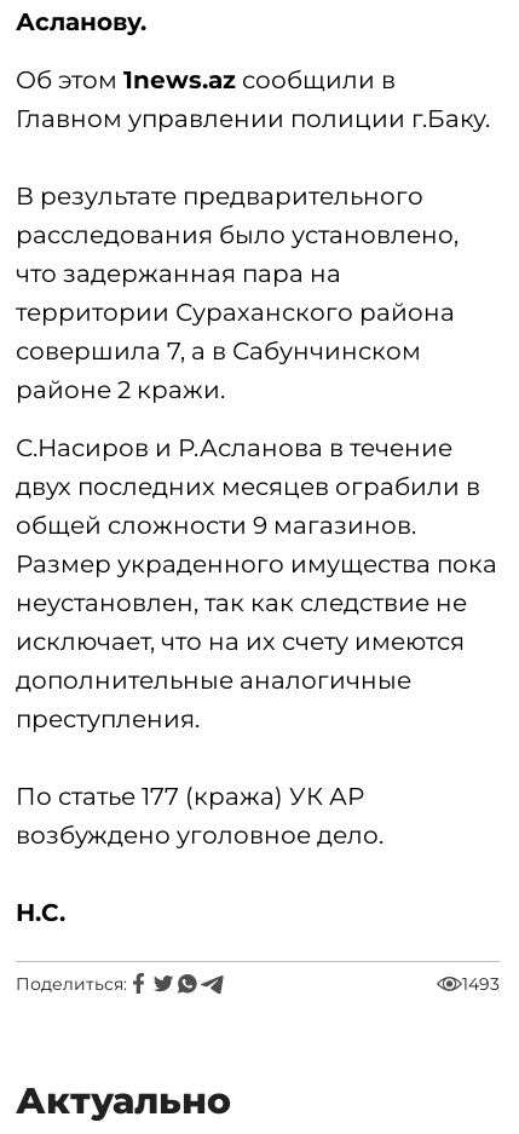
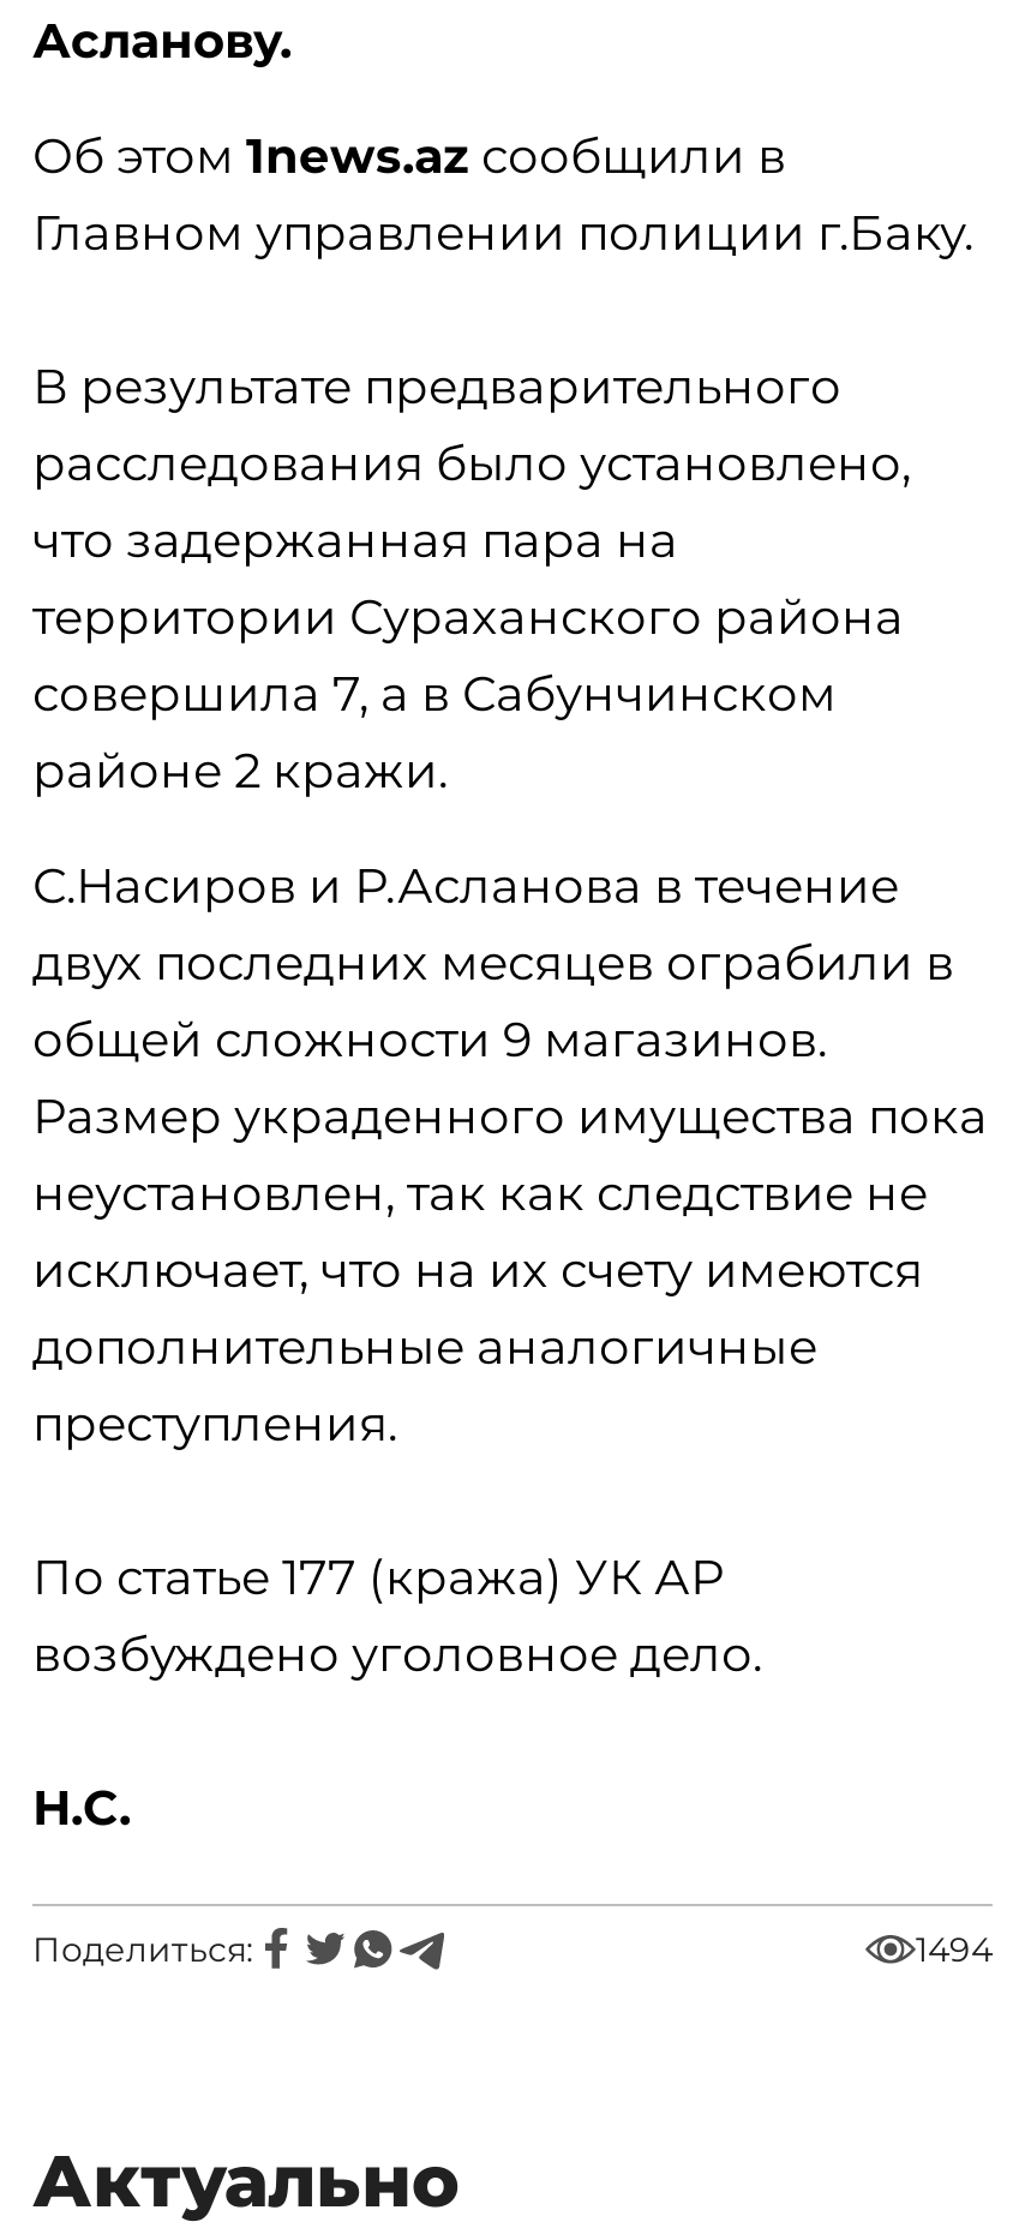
- 1493
+ 1494
